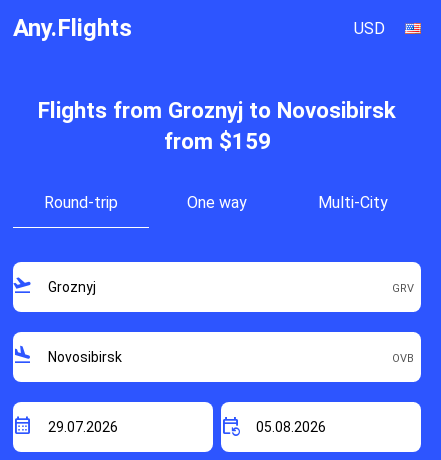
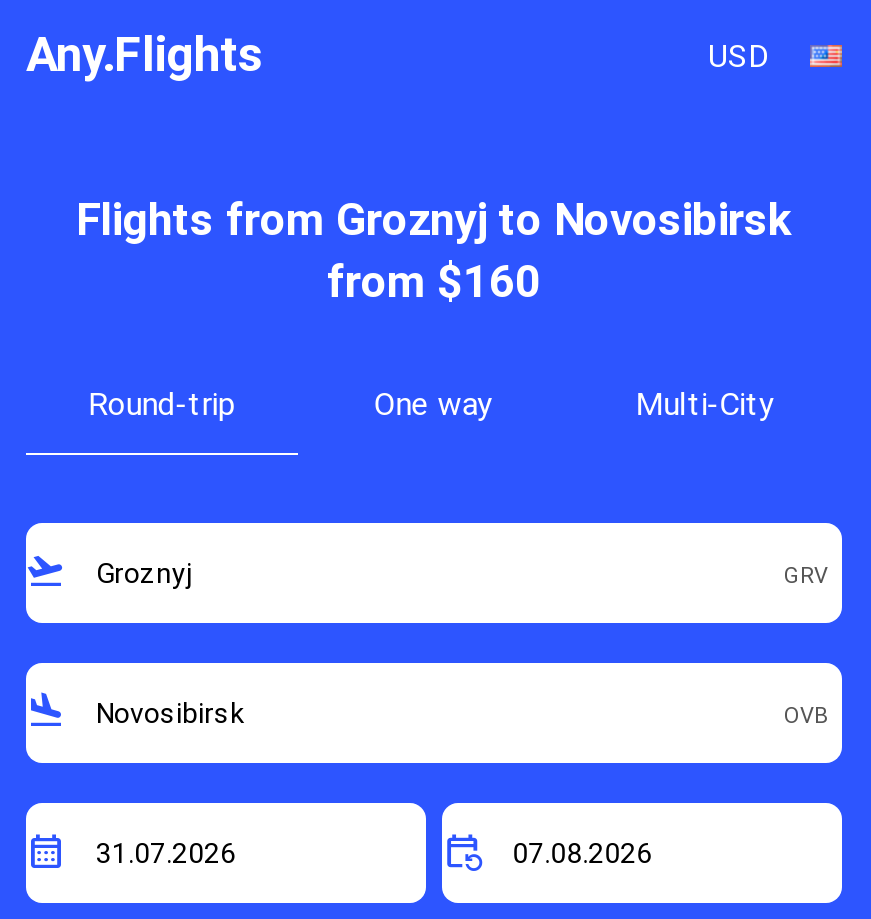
- from $159
+ from $160
